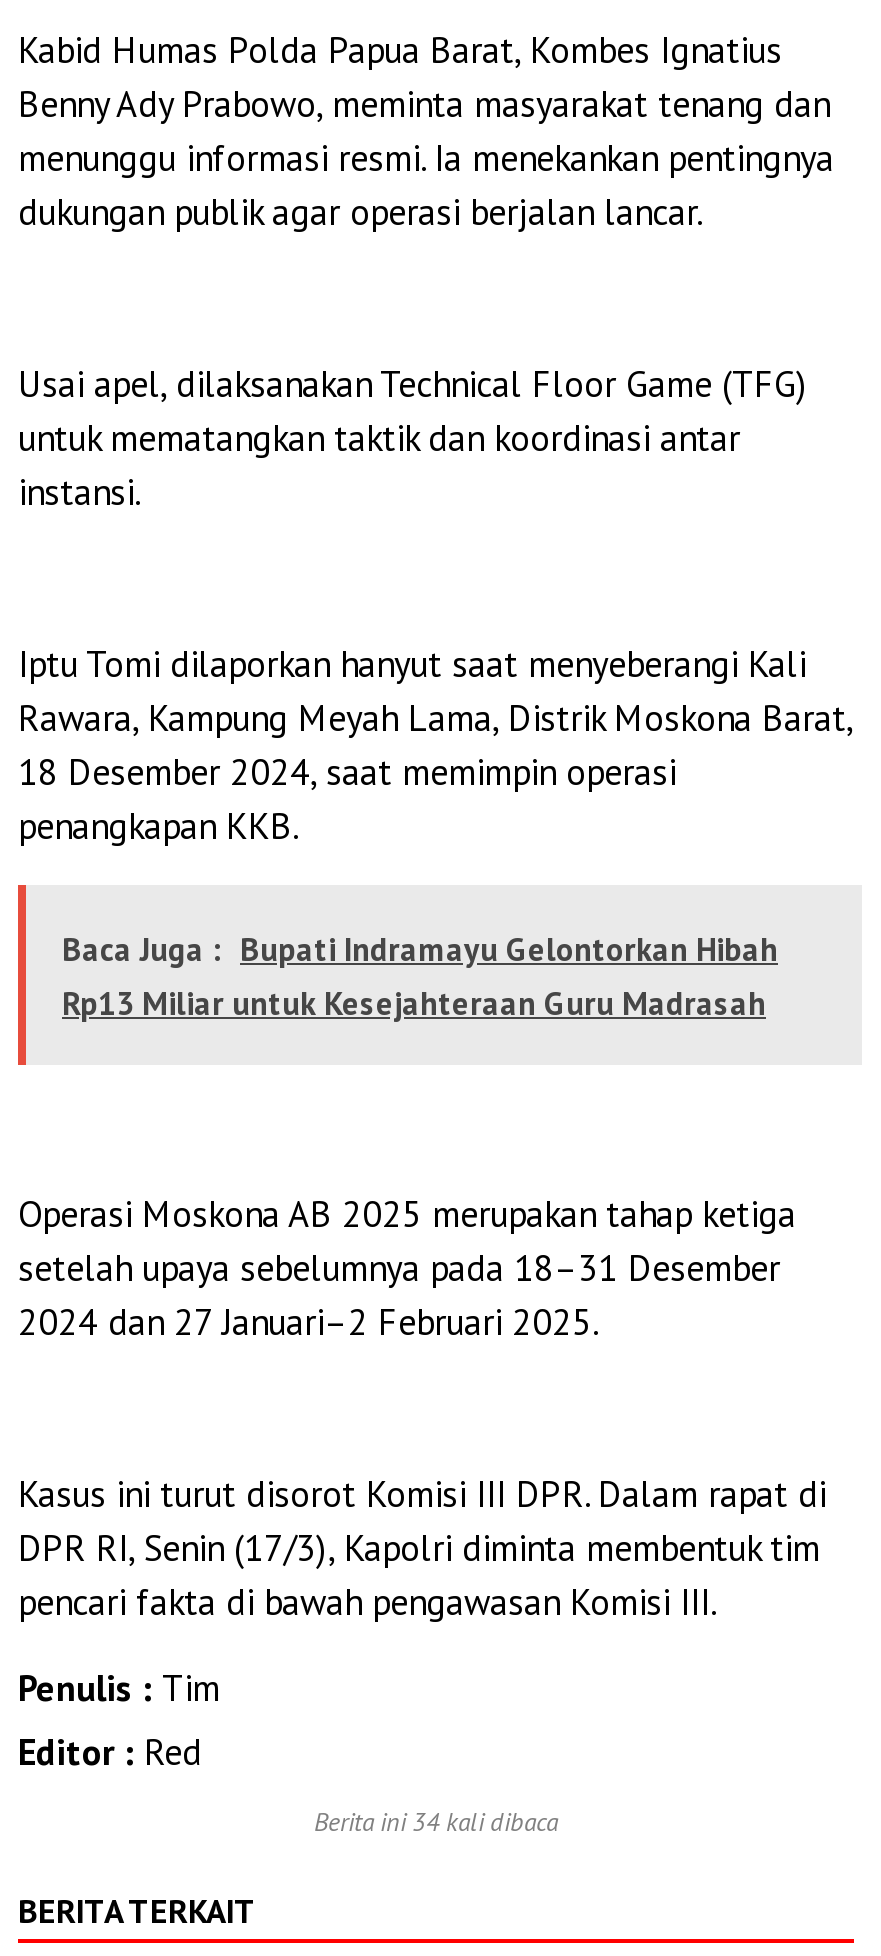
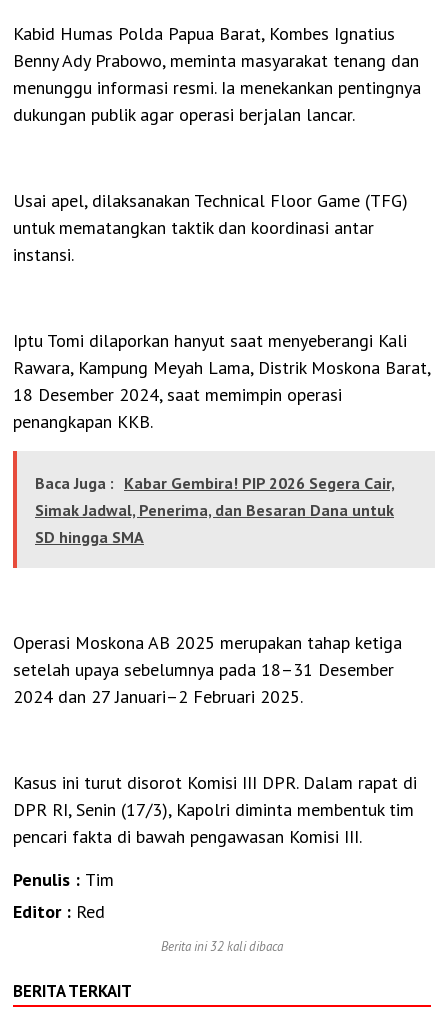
- Baca Juga : Bupati Indramayu Gelontorkan Hibah
- Rp13 Miliar untuk Kesejahteraan Guru Madrasah
+ Baca Juga : Kabar Gembira! PIP 2026 Segera Cair,
+ Simak Jadwal, Penerima, dan Besaran Dana untuk
+ SD hingga SMA

- Berita ini 34 kali dibaca
+ Berita ini 32 kali dibaca
